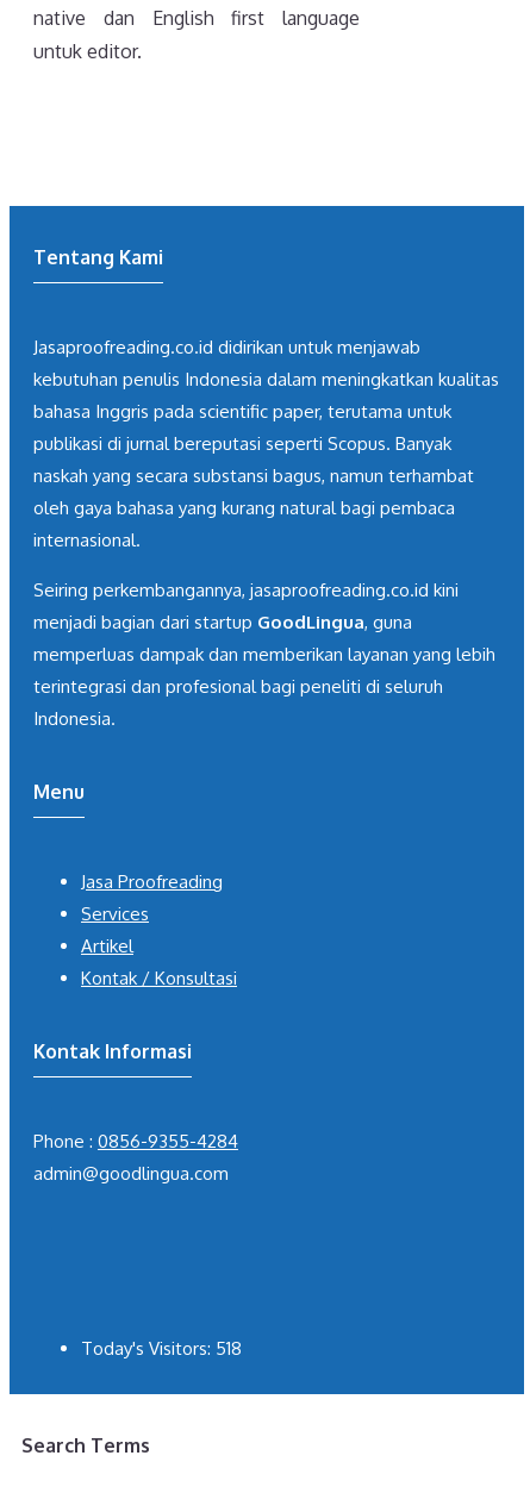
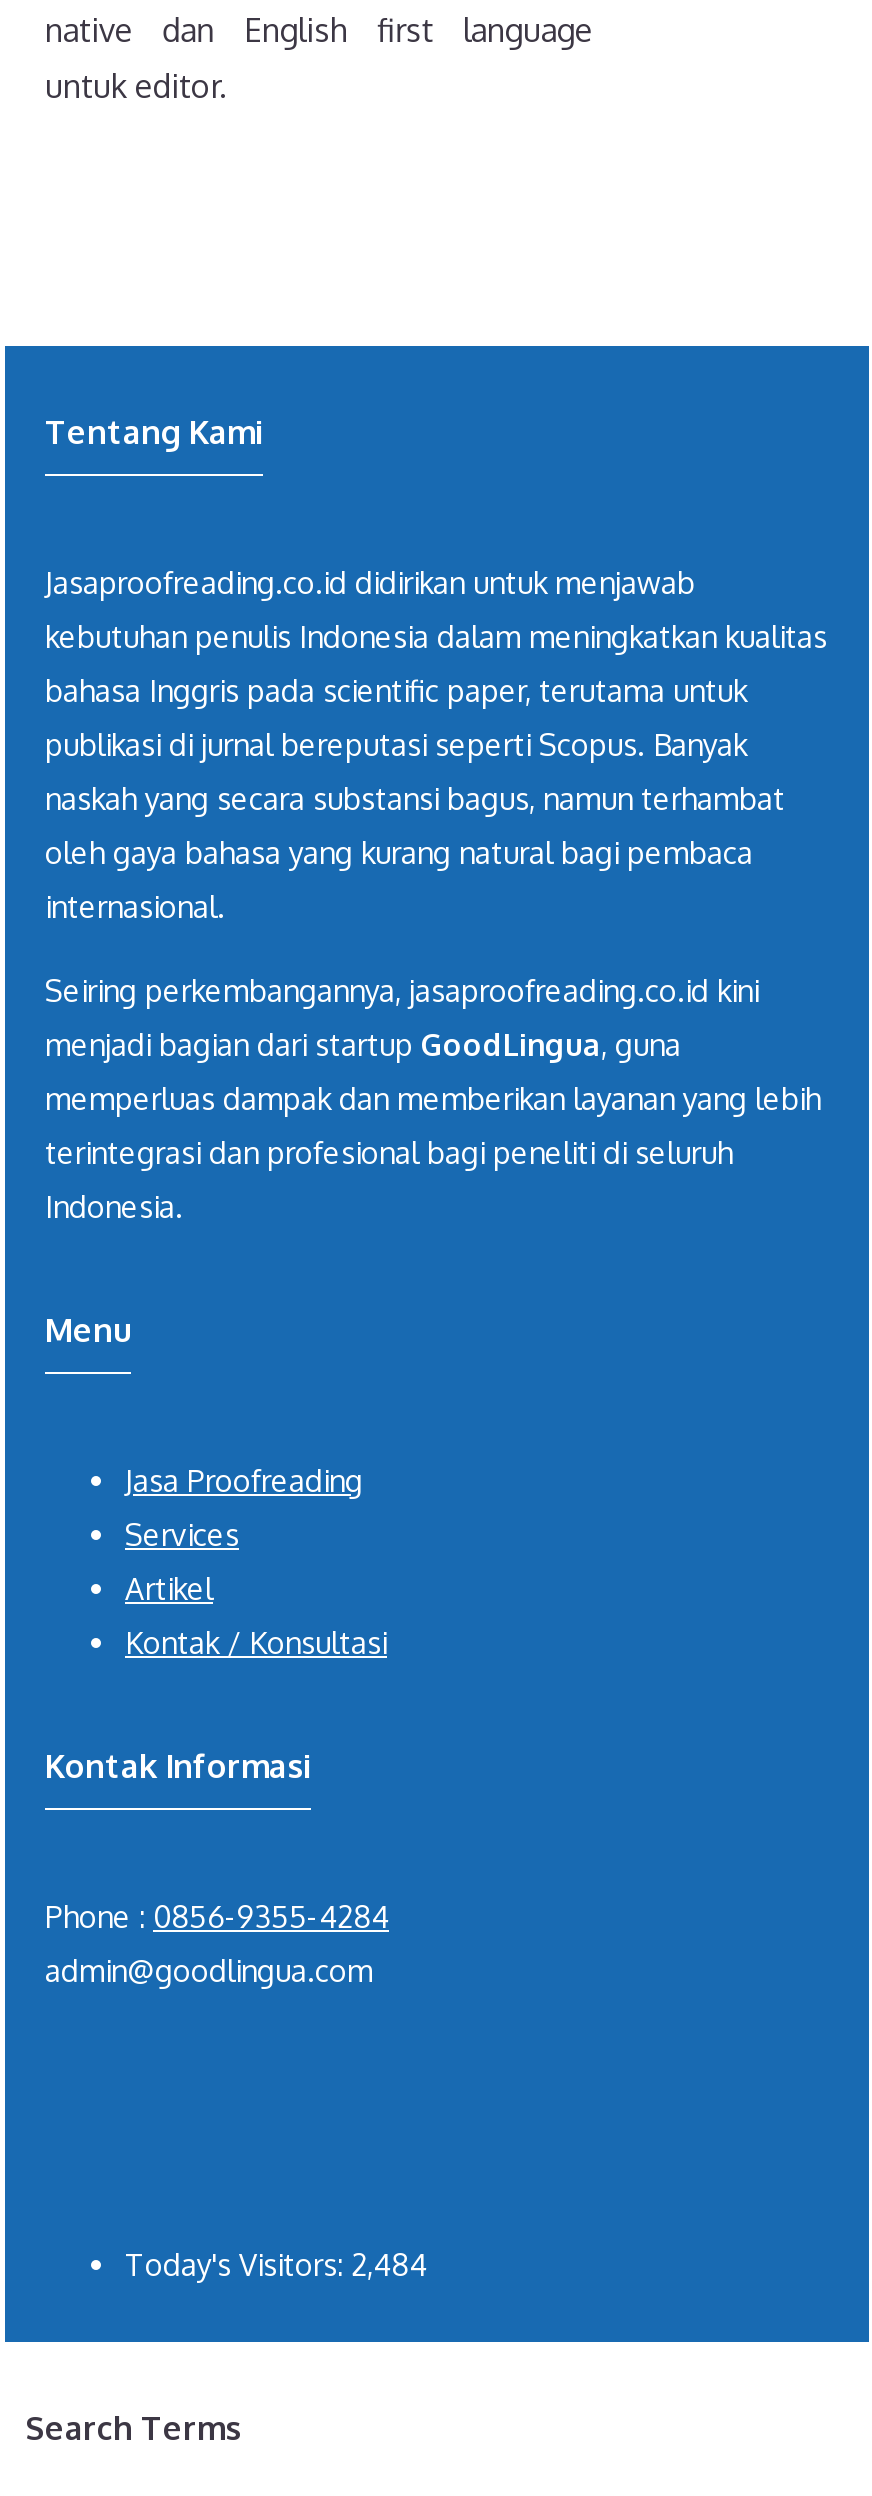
- Today's Visitors: 518
+ Today's Visitors: 2,484
